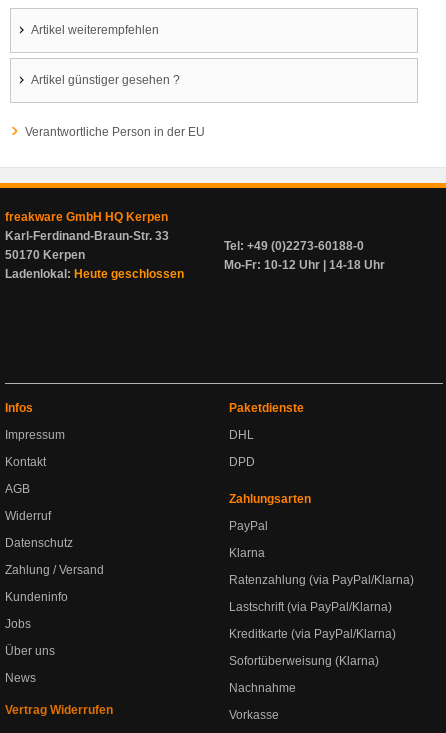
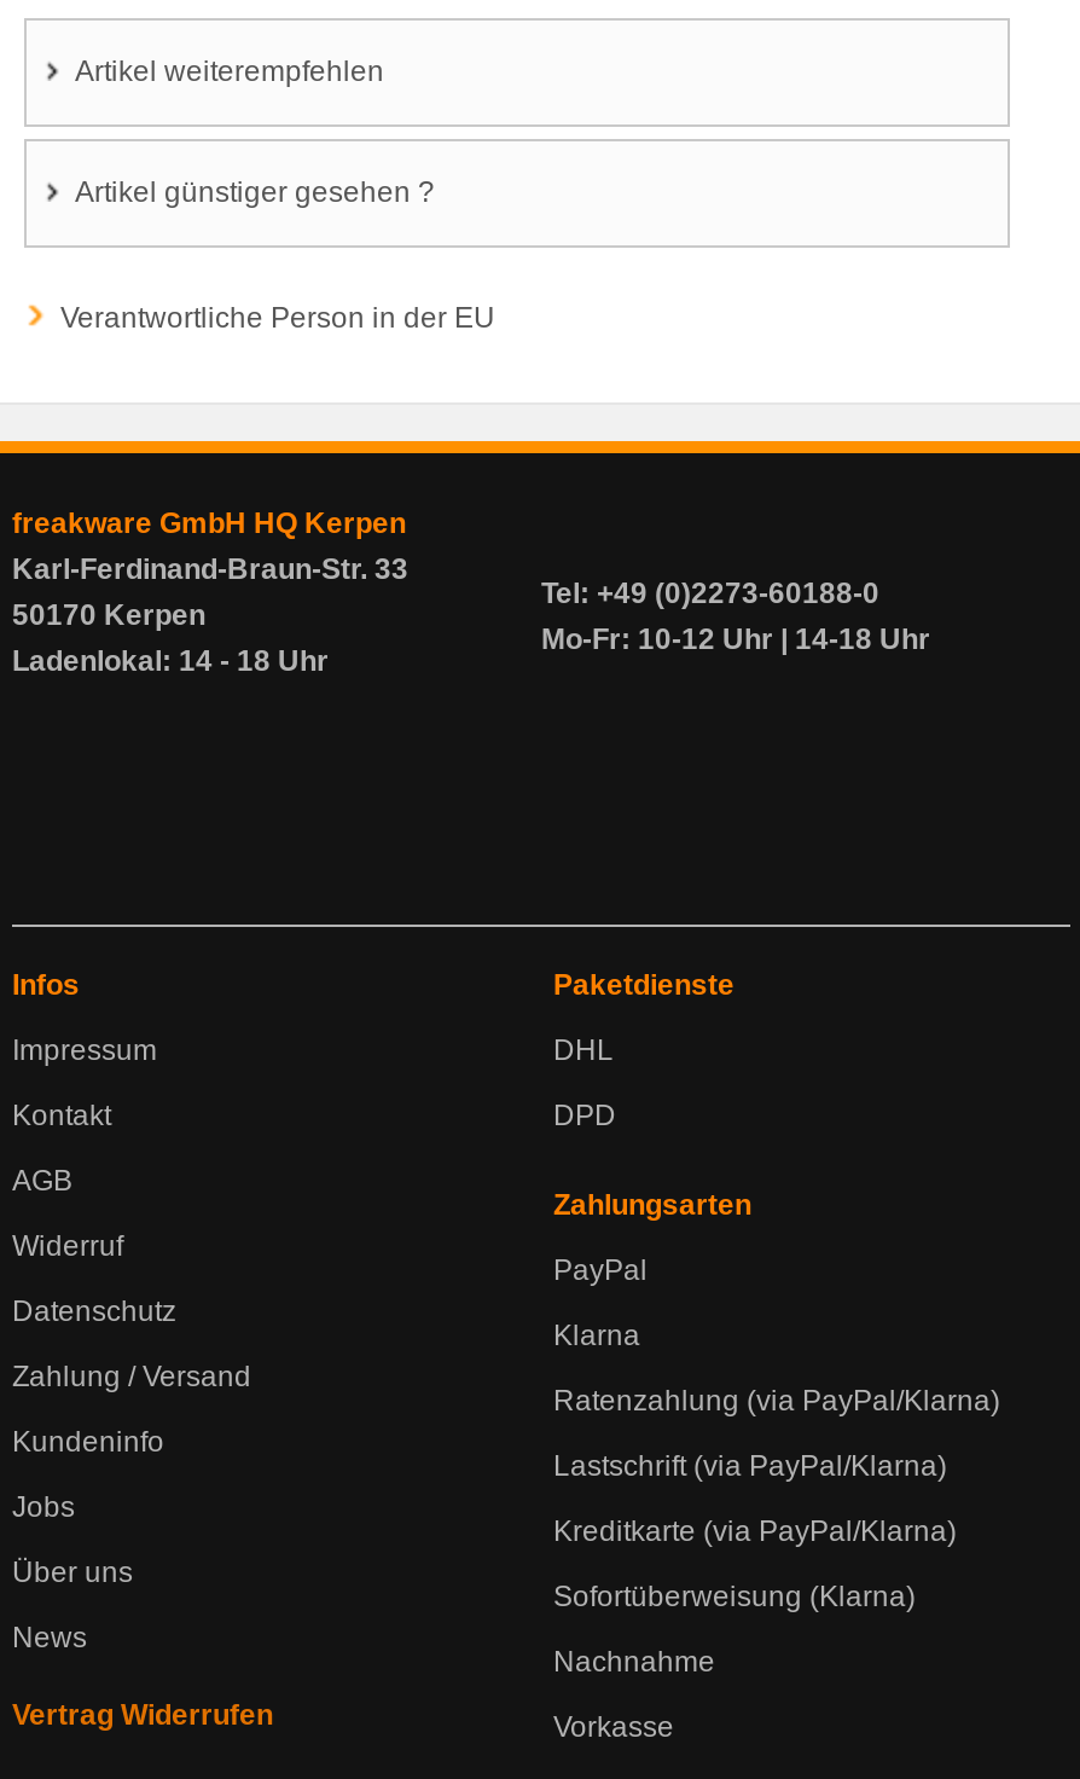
- Ladenlokal: Heute geschlossen
+ Ladenlokal: 14 - 18 Uhr
